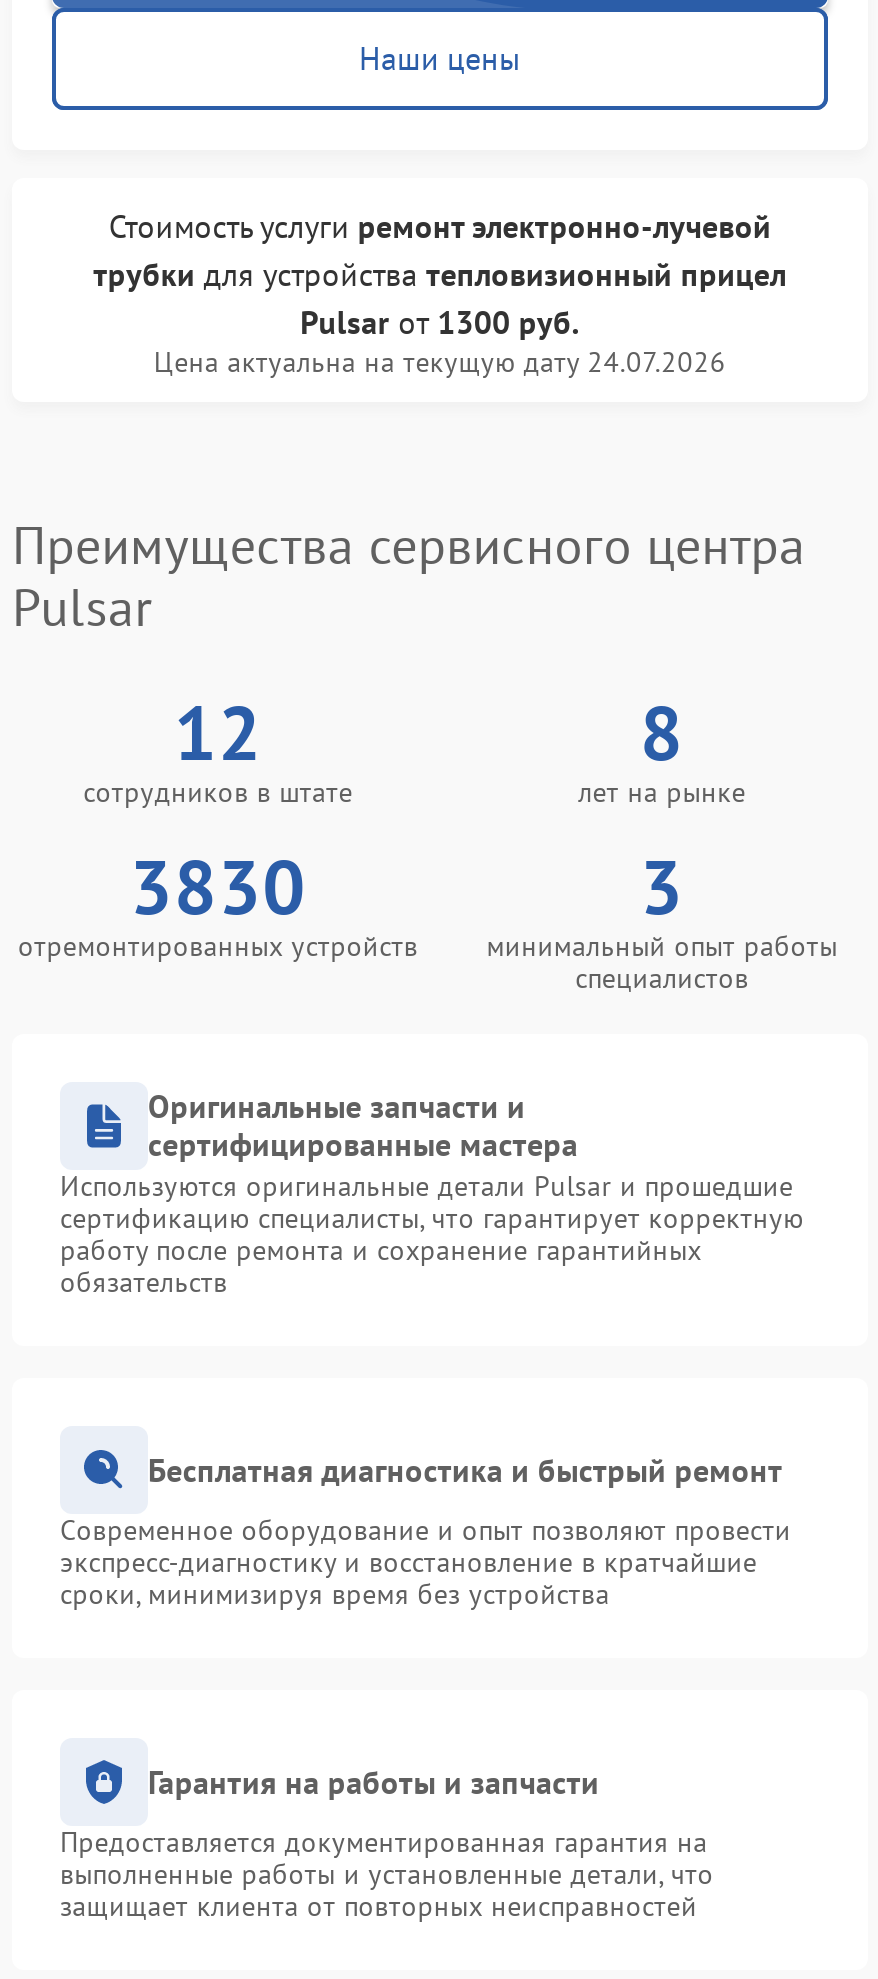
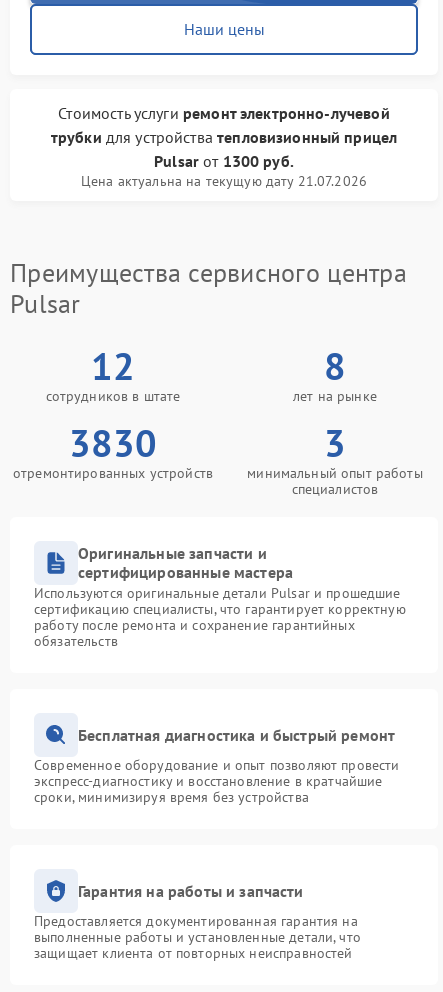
- Цена актуальна на текущую дату 24.07.2026
+ Цена актуальна на текущую дату 21.07.2026
